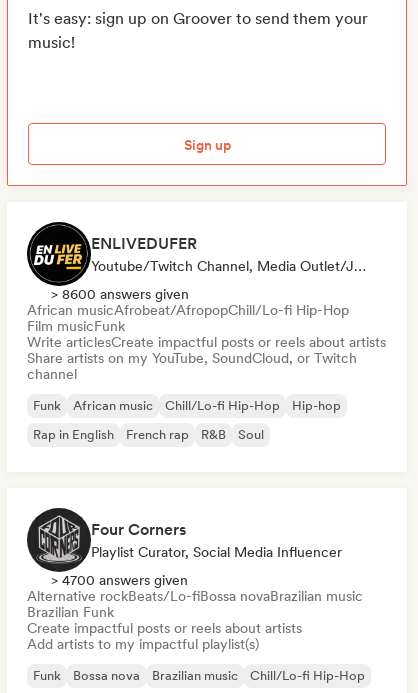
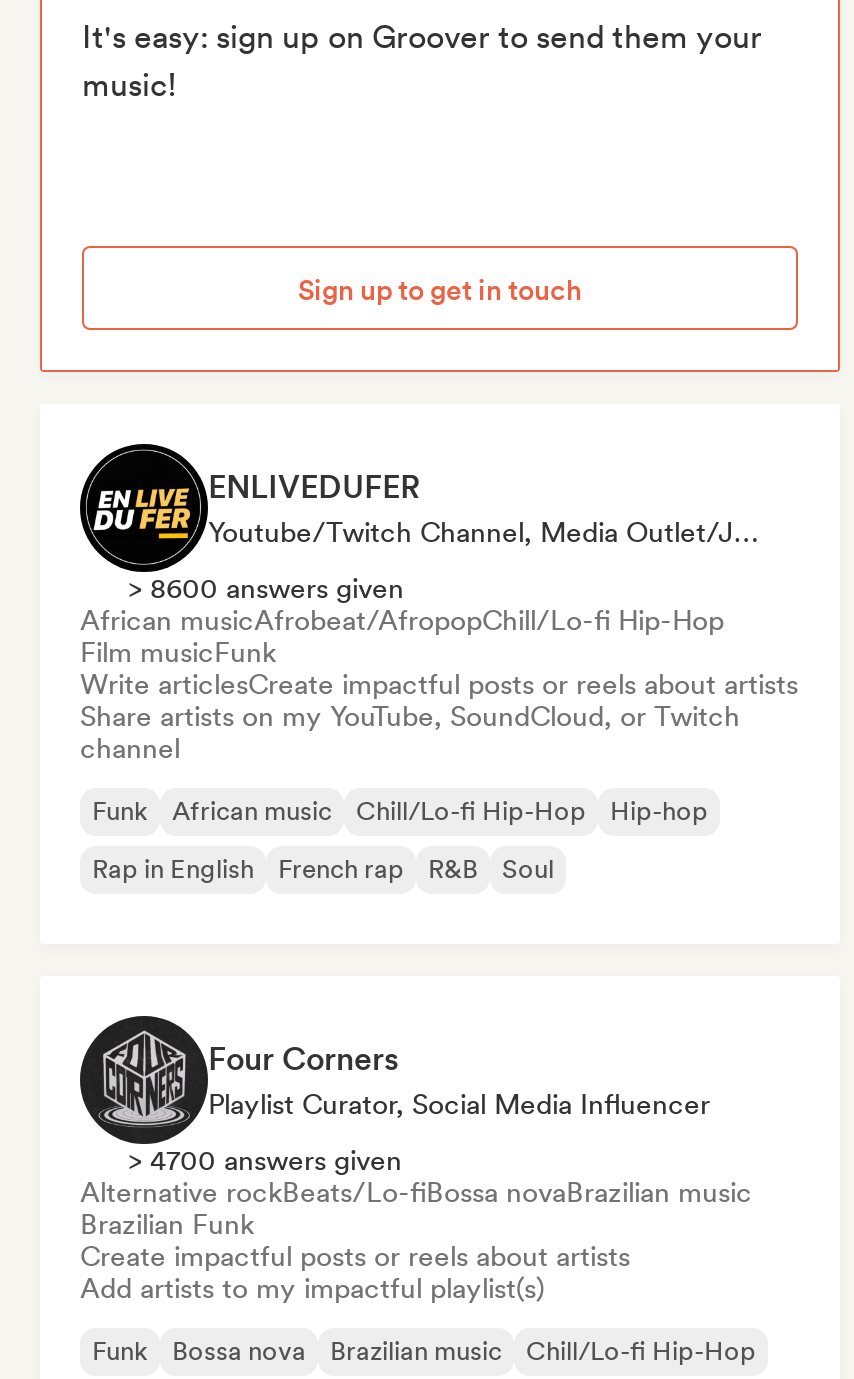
- Sign up
+ Sign up to get in touch
